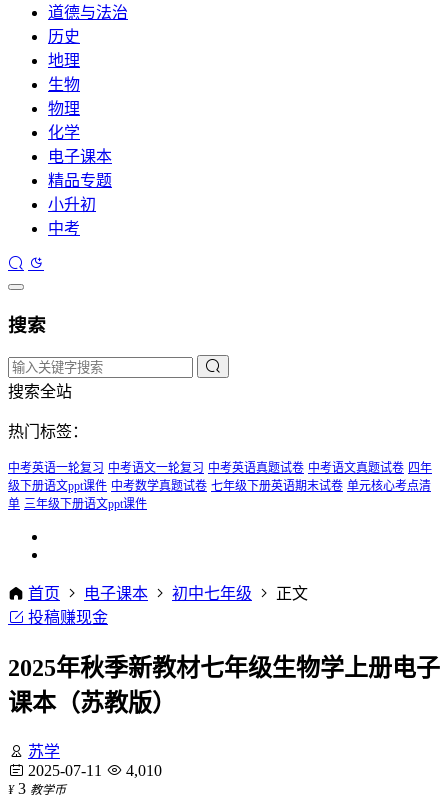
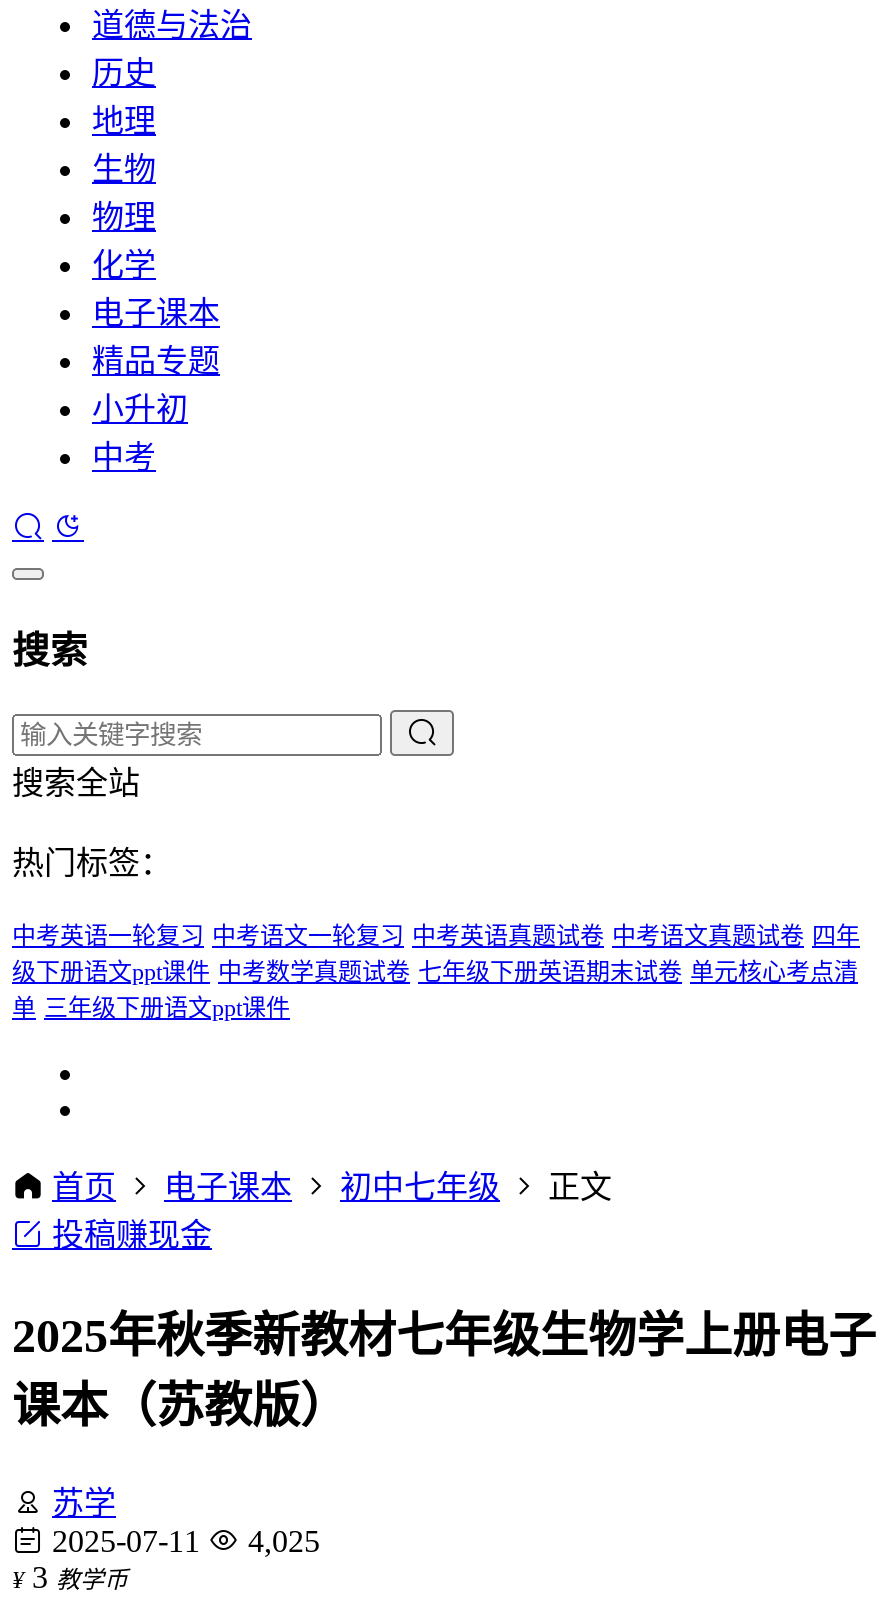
- 2025-07-11 4,010
+ 2025-07-11 4,025
